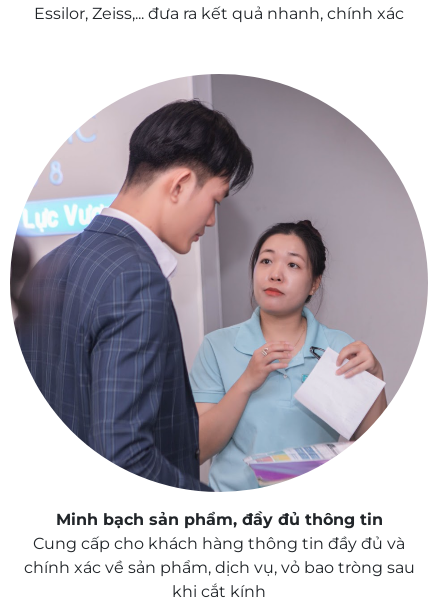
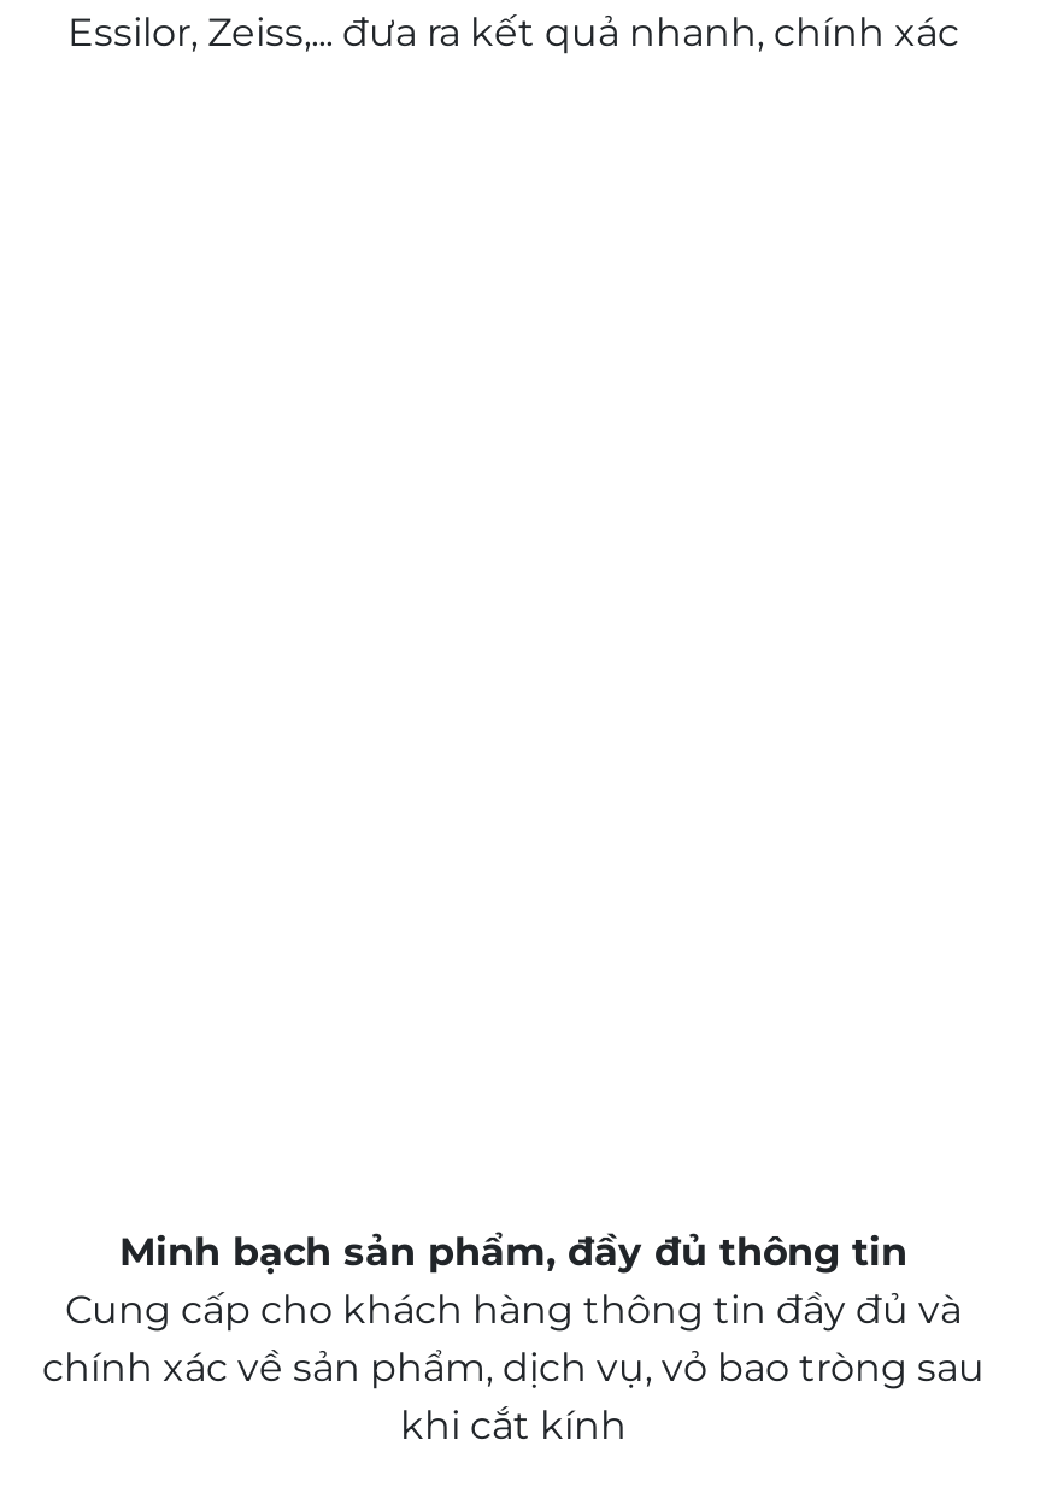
- [image]
